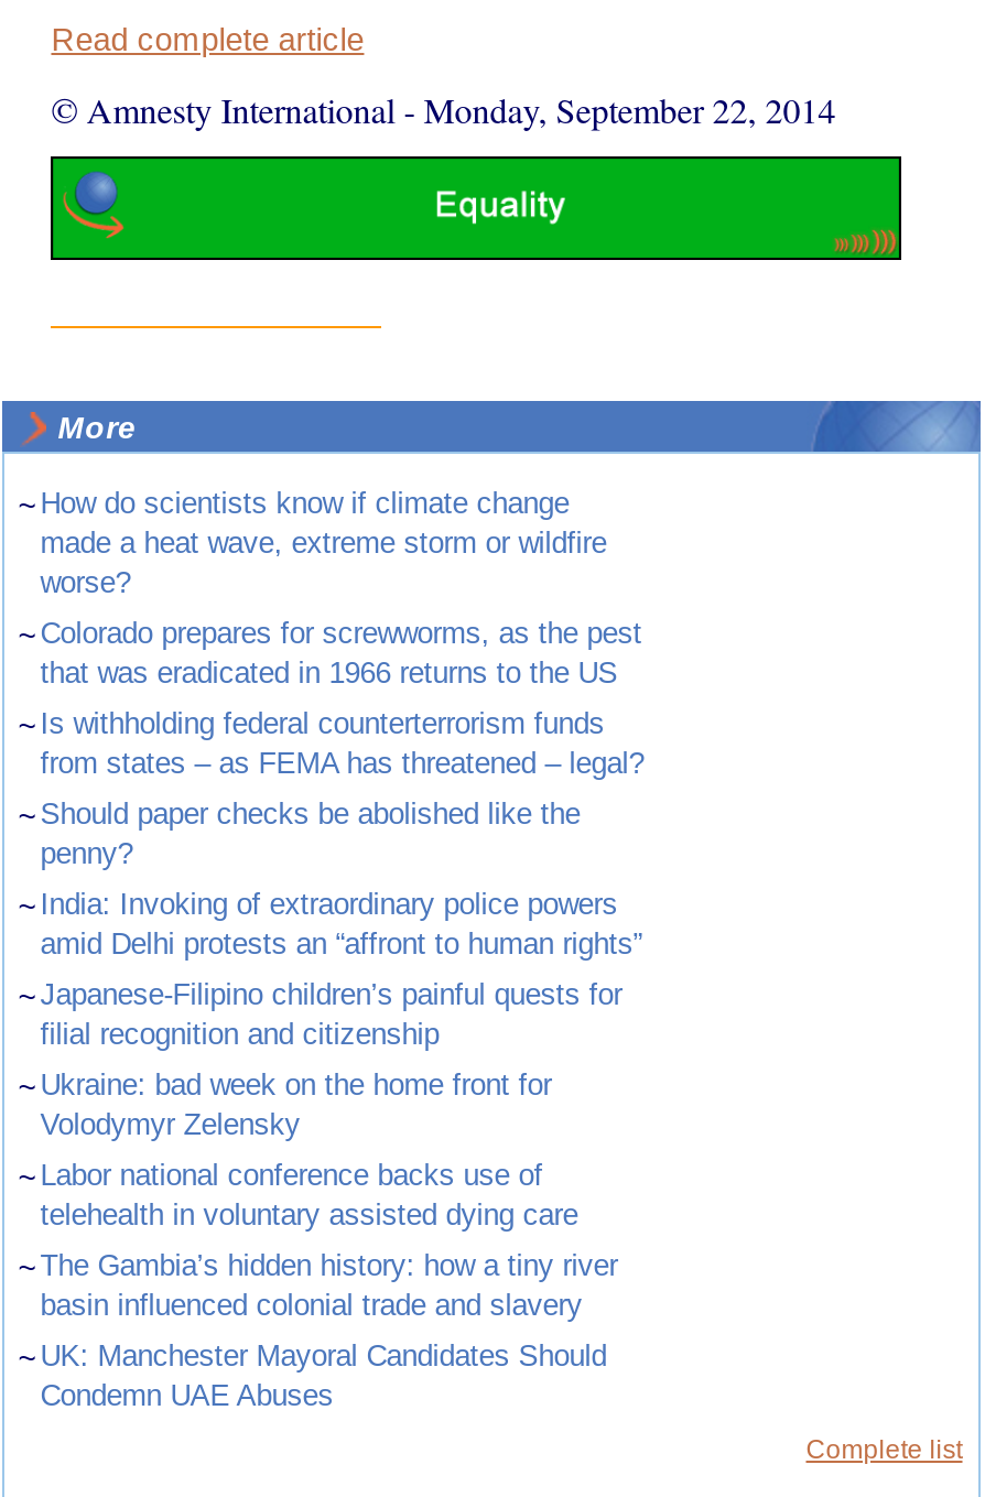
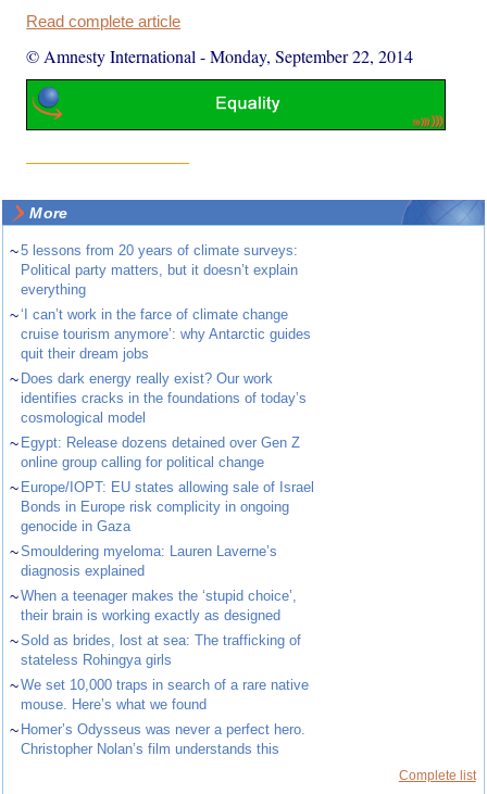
- ~ How do scientists know if climate change
- made a heat wave, extreme storm or wildfire
- worse?
+ ~ 5 lessons from 20 years of climate surveys:
+ Political party matters, but it doesn’t explain
+ everything

- ~ Colorado prepares for screwworms, as the pest
- that was eradicated in 1966 returns to the US
+ ~ ‘I can’t work in the farce of climate change
+ cruise tourism anymore’: why Antarctic guides
+ quit their dream jobs

- ~ Is withholding federal counterterrorism funds
- from states – as FEMA has threatened – legal?
+ ~ Does dark energy really exist? Our work
+ identifies cracks in the foundations of today’s
+ cosmological model

- ~ Should paper checks be abolished like the
- penny?
+ ~ Egypt: Release dozens detained over Gen Z
+ online group calling for political change

- ~ India: Invoking of extraordinary police powers
- amid Delhi protests an “affront to human rights”
+ ~ Europe/IOPT: EU states allowing sale of Israel
+ Bonds in Europe risk complicity in ongoing
+ genocide in Gaza

- ~ Japanese-Filipino children’s painful quests for
- filial recognition and citizenship
+ ~ Smouldering myeloma: Lauren Laverne’s
+ diagnosis explained

- ~ Ukraine: bad week on the home front for
- Volodymyr Zelensky
+ ~ When a teenager makes the ‘stupid choice’,
+ their brain is working exactly as designed

- ~ Labor national conference backs use of
- telehealth in voluntary assisted dying care
+ ~ Sold as brides, lost at sea: The trafficking of
+ stateless Rohingya girls

- ~ The Gambia’s hidden history: how a tiny river
- basin influenced colonial trade and slavery
+ ~ We set 10,000 traps in search of a rare native
+ mouse. Here’s what we found

- ~ UK: Manchester Mayoral Candidates Should
- Condemn UAE Abuses
+ ~ Homer’s Odysseus was never a perfect hero.
+ Christopher Nolan’s film understands this
